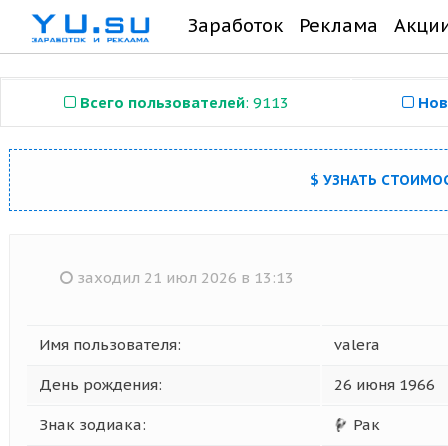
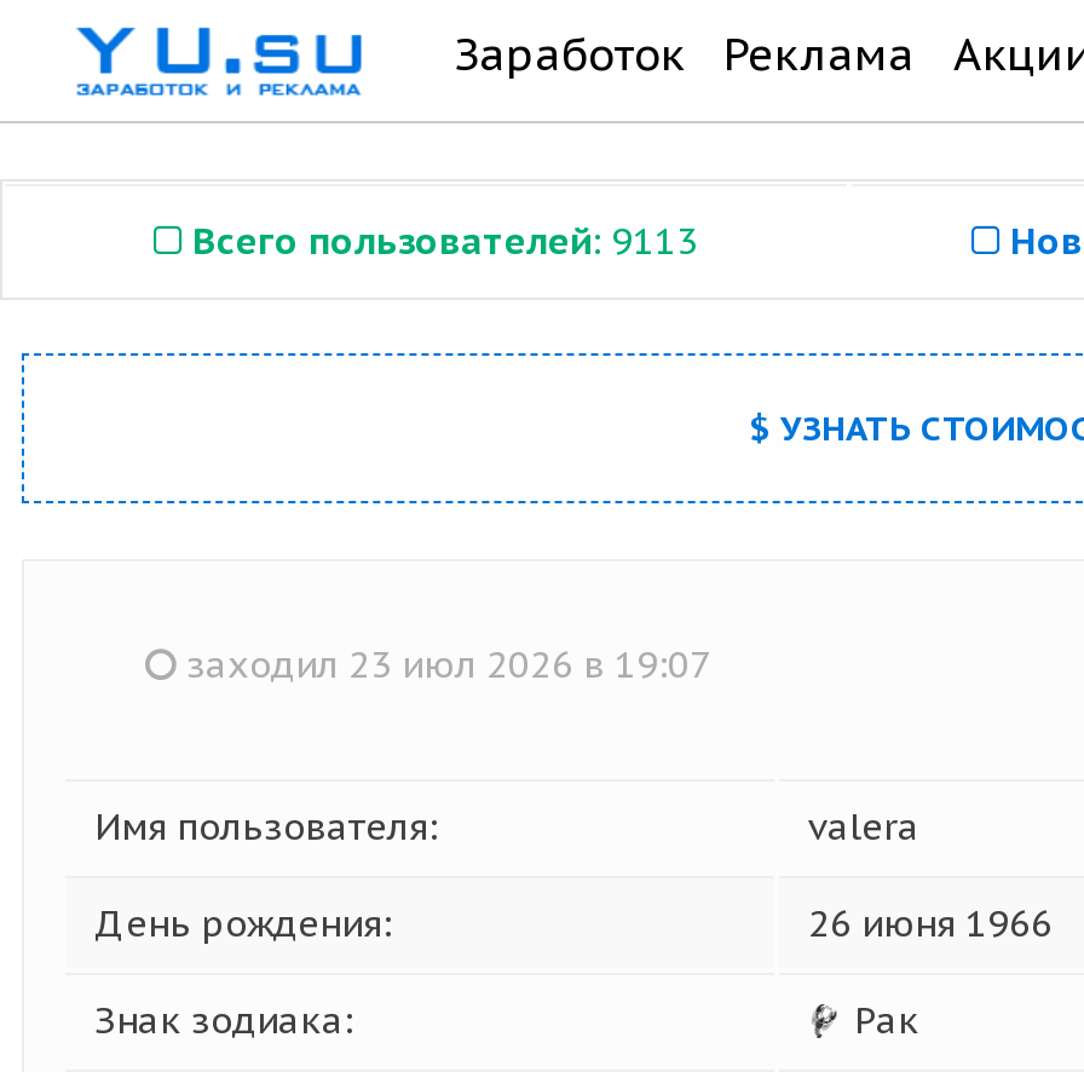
- заходил 21 июл 2026 в 13:13
+ заходил 23 июл 2026 в 19:07
